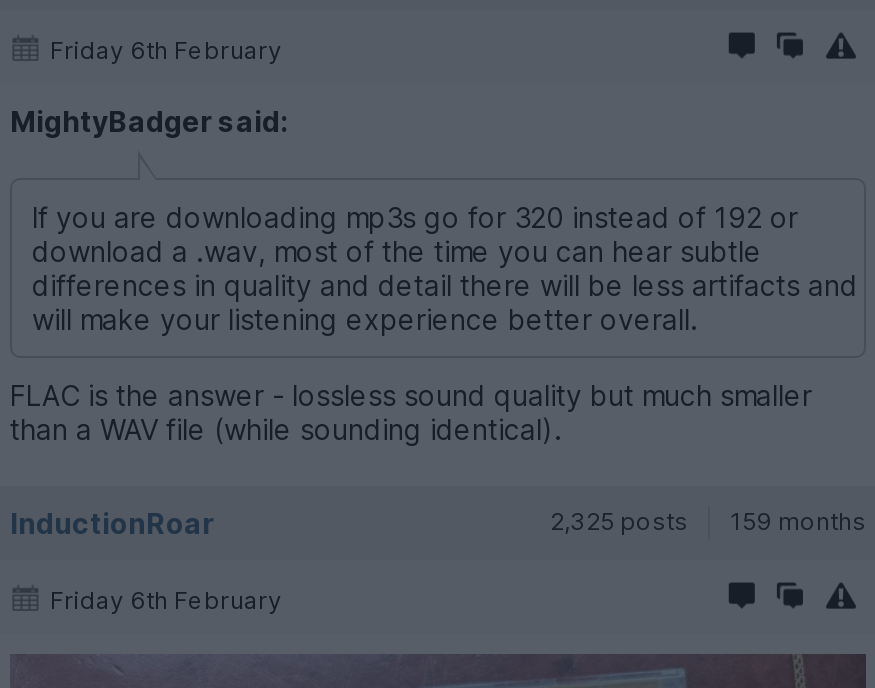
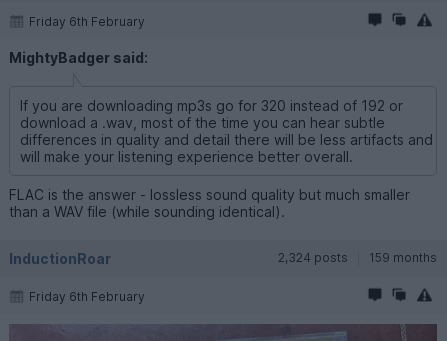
- 2,325 posts 159 months
+ 2,324 posts 159 months
